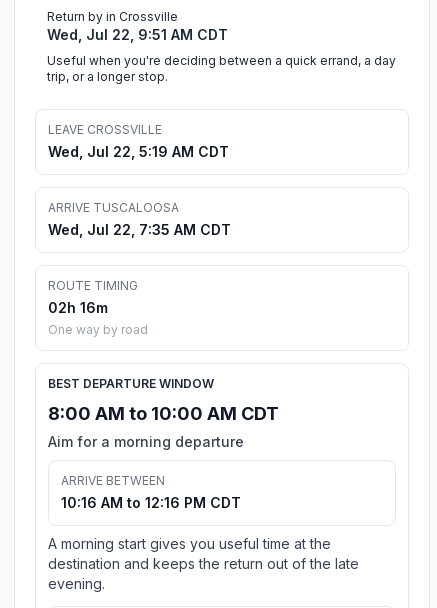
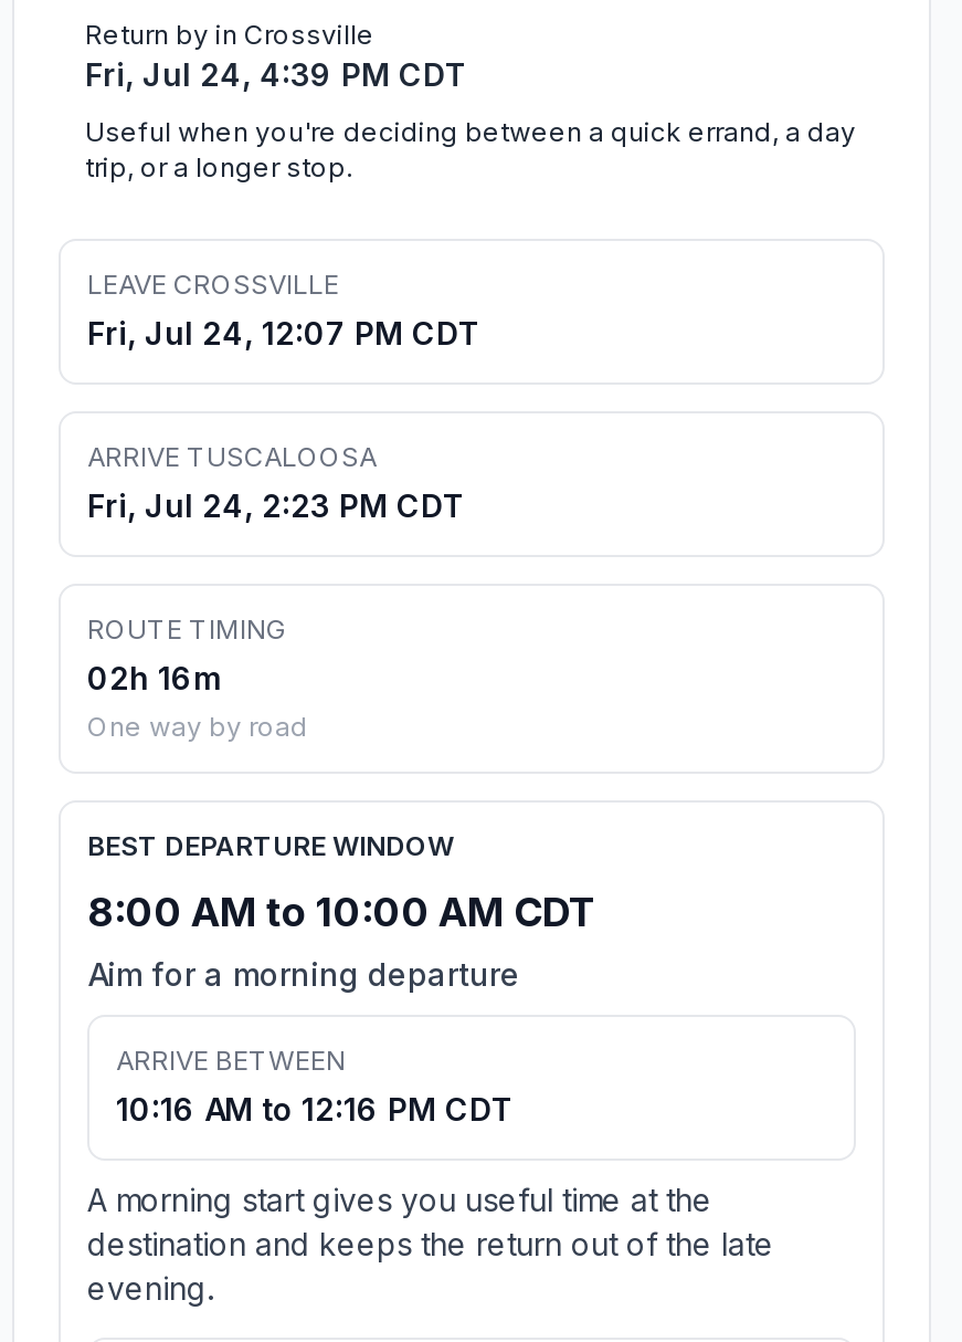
- Wed, Jul 22, 9:51 AM CDT
+ Fri, Jul 24, 4:39 PM CDT

- Wed, Jul 22, 5:19 AM CDT
+ Fri, Jul 24, 12:07 PM CDT

- Wed, Jul 22, 7:35 AM CDT
+ Fri, Jul 24, 2:23 PM CDT
